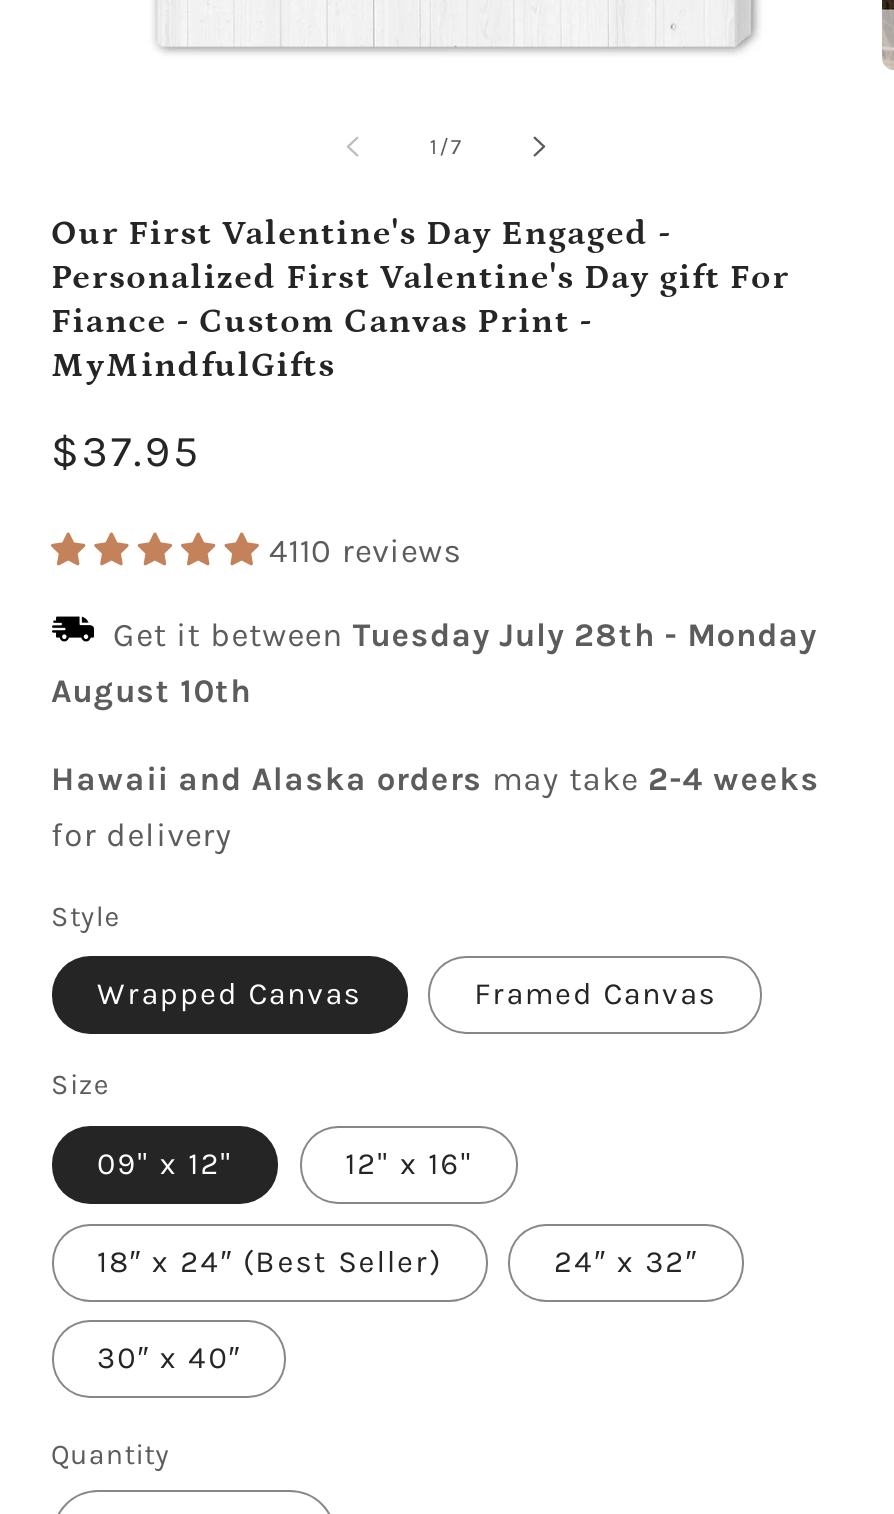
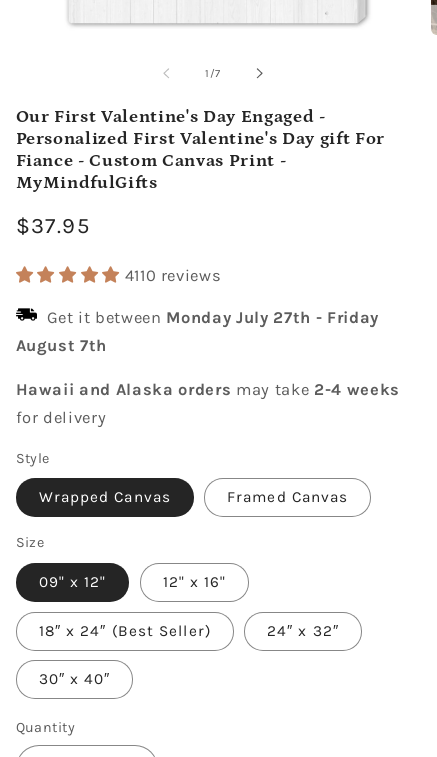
- Get it between Tuesday July 28th - Monday
+ Get it between Monday July 27th - Friday

- August 10th
+ August 7th
